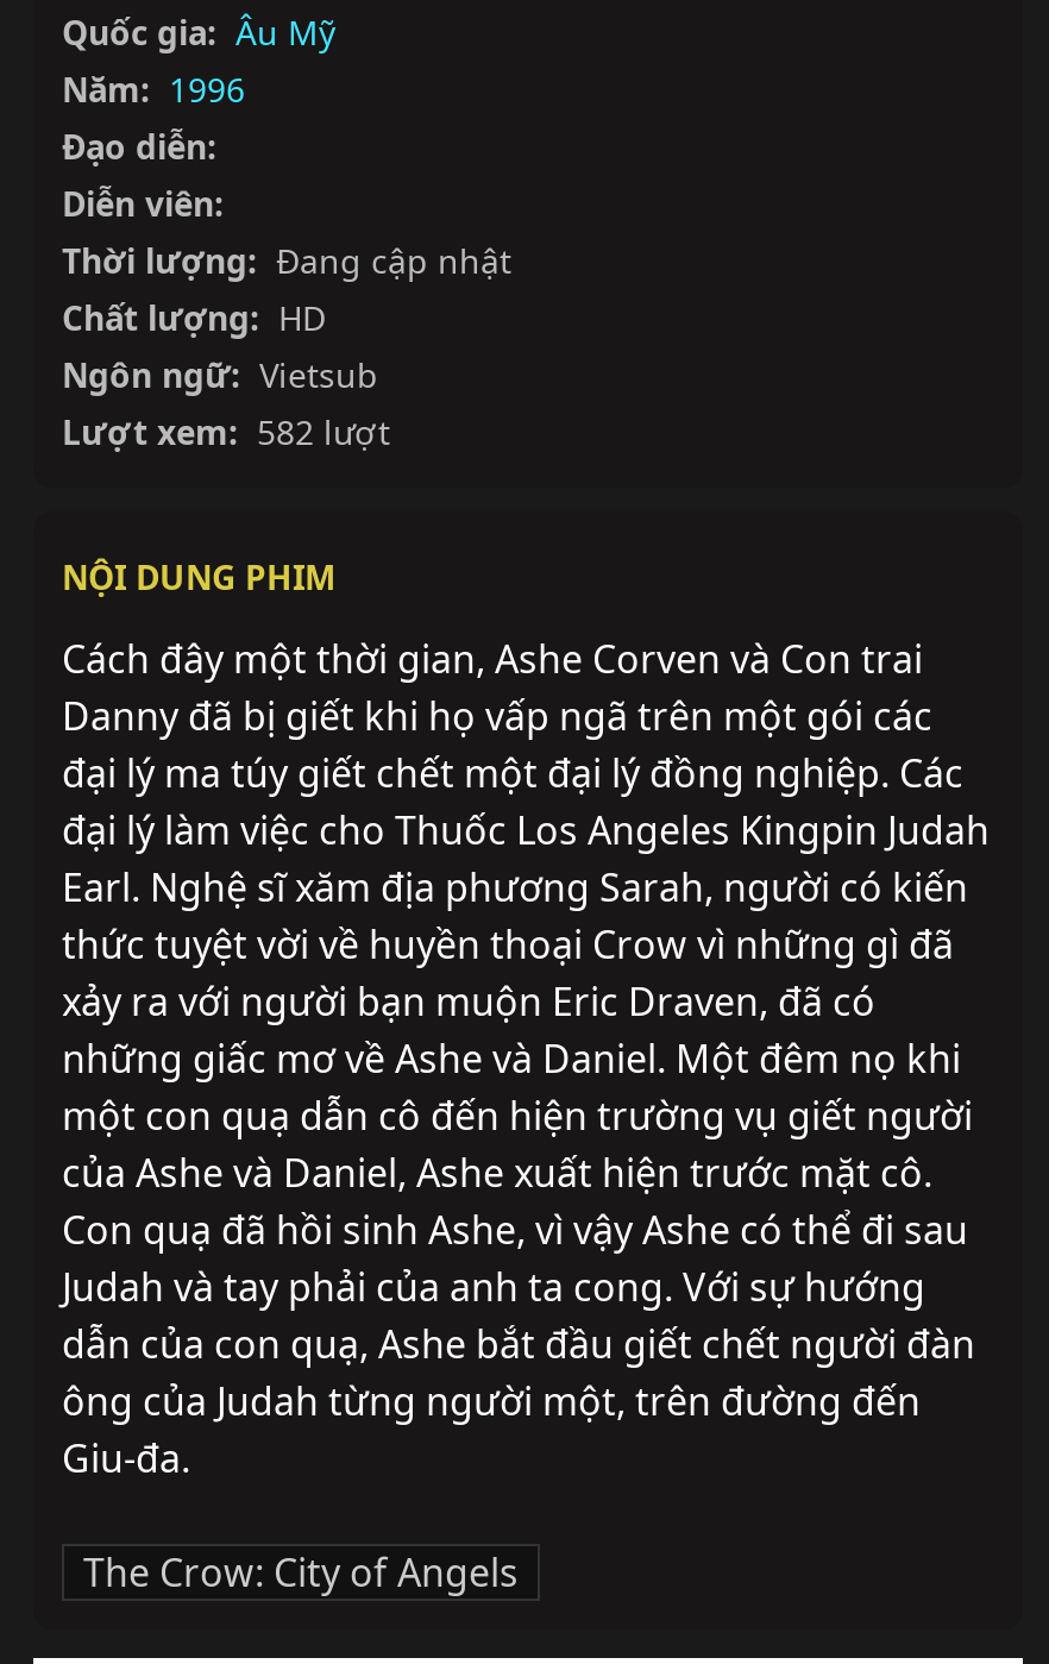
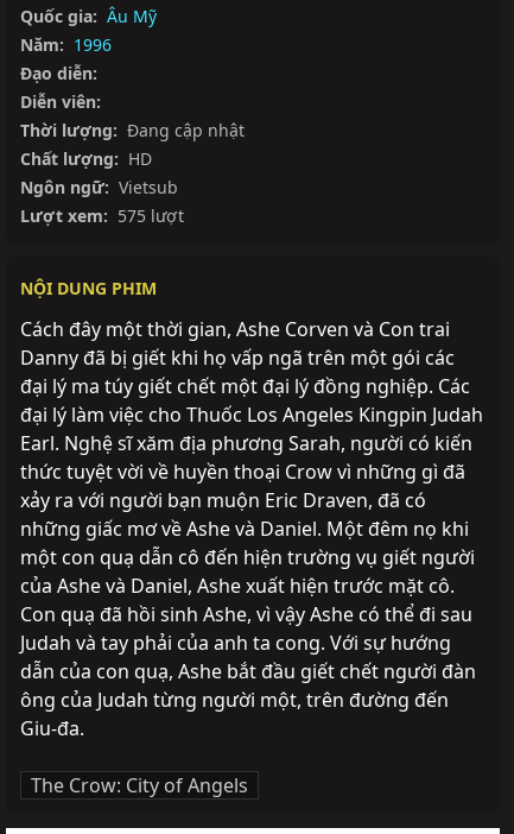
- Lượt xem: 582 lượt
+ Lượt xem: 575 lượt
